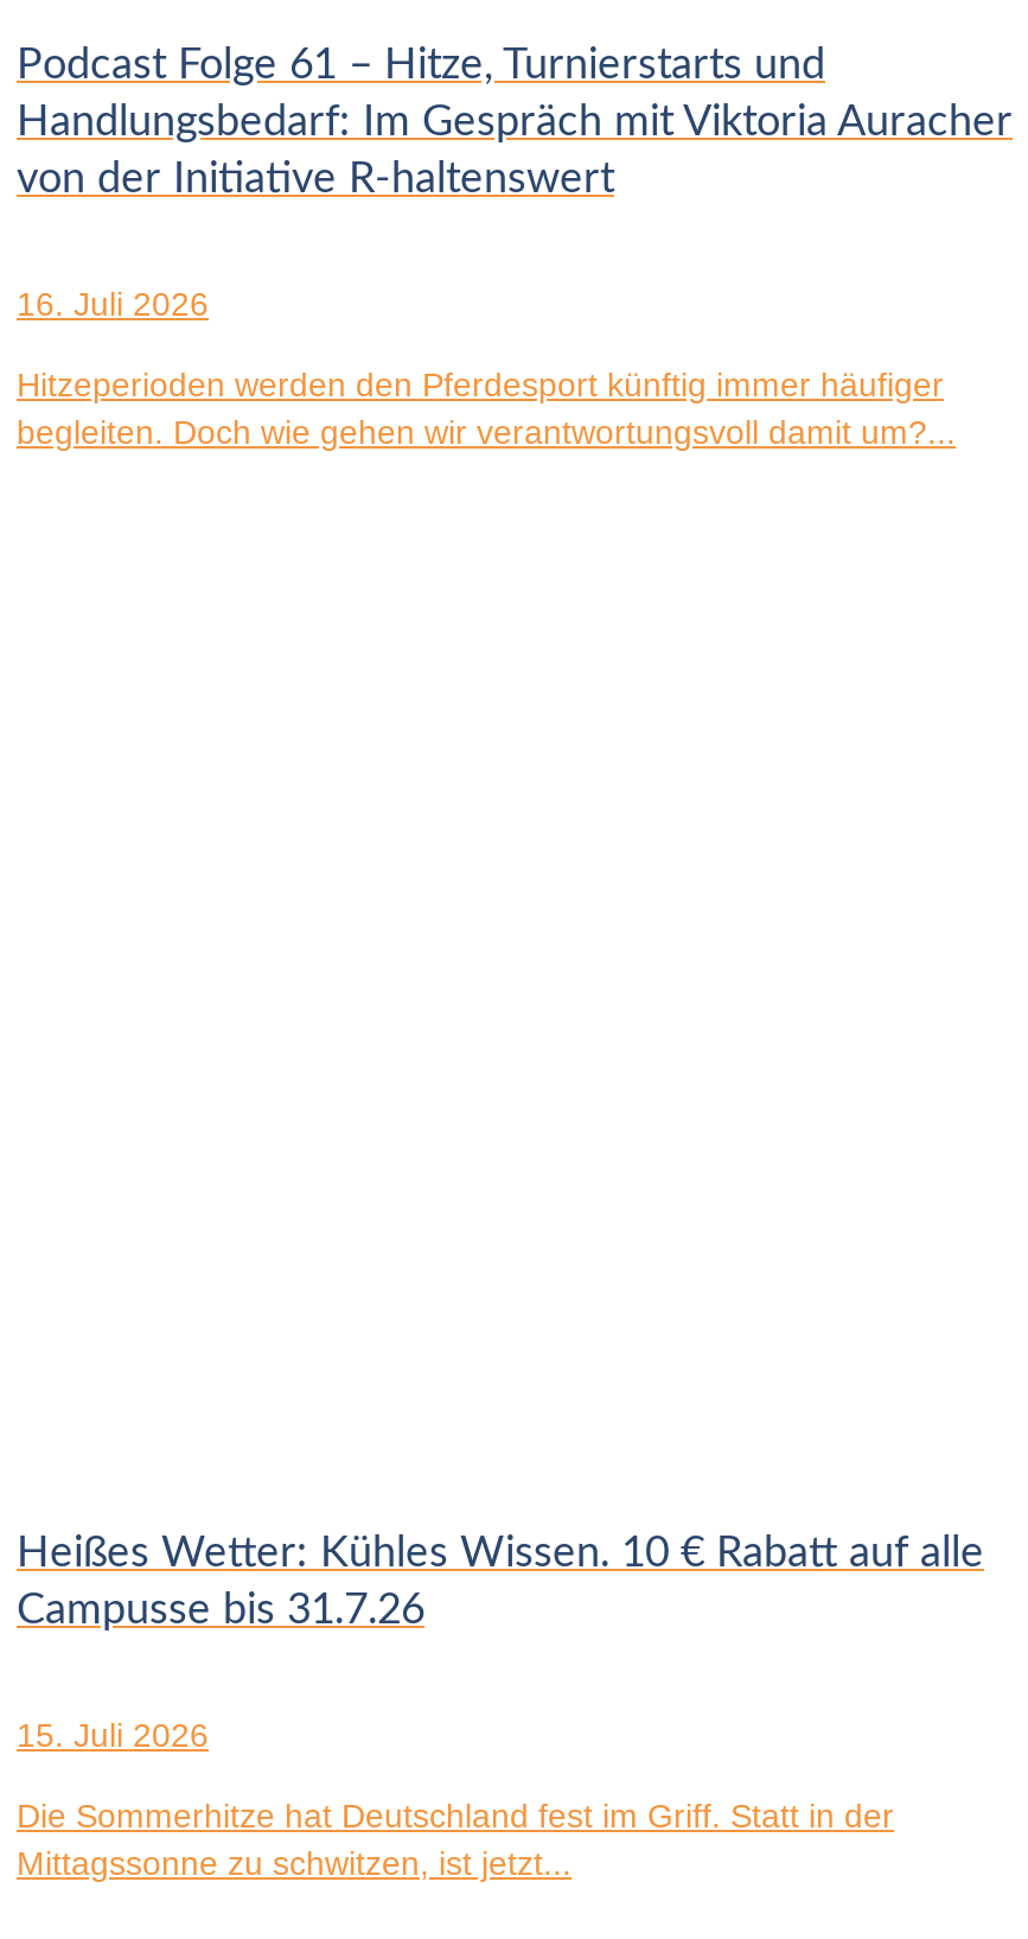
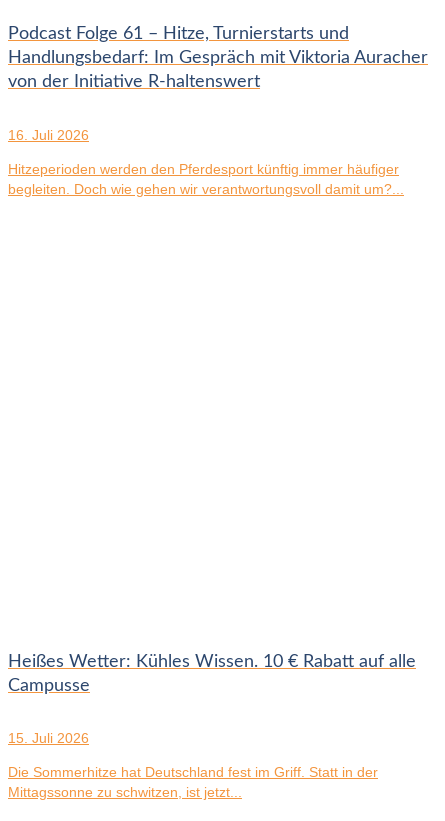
- Campusse bis 31.7.26
+ Campusse
